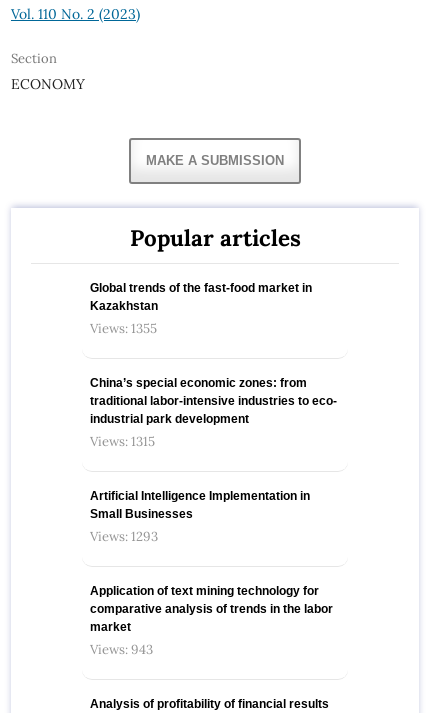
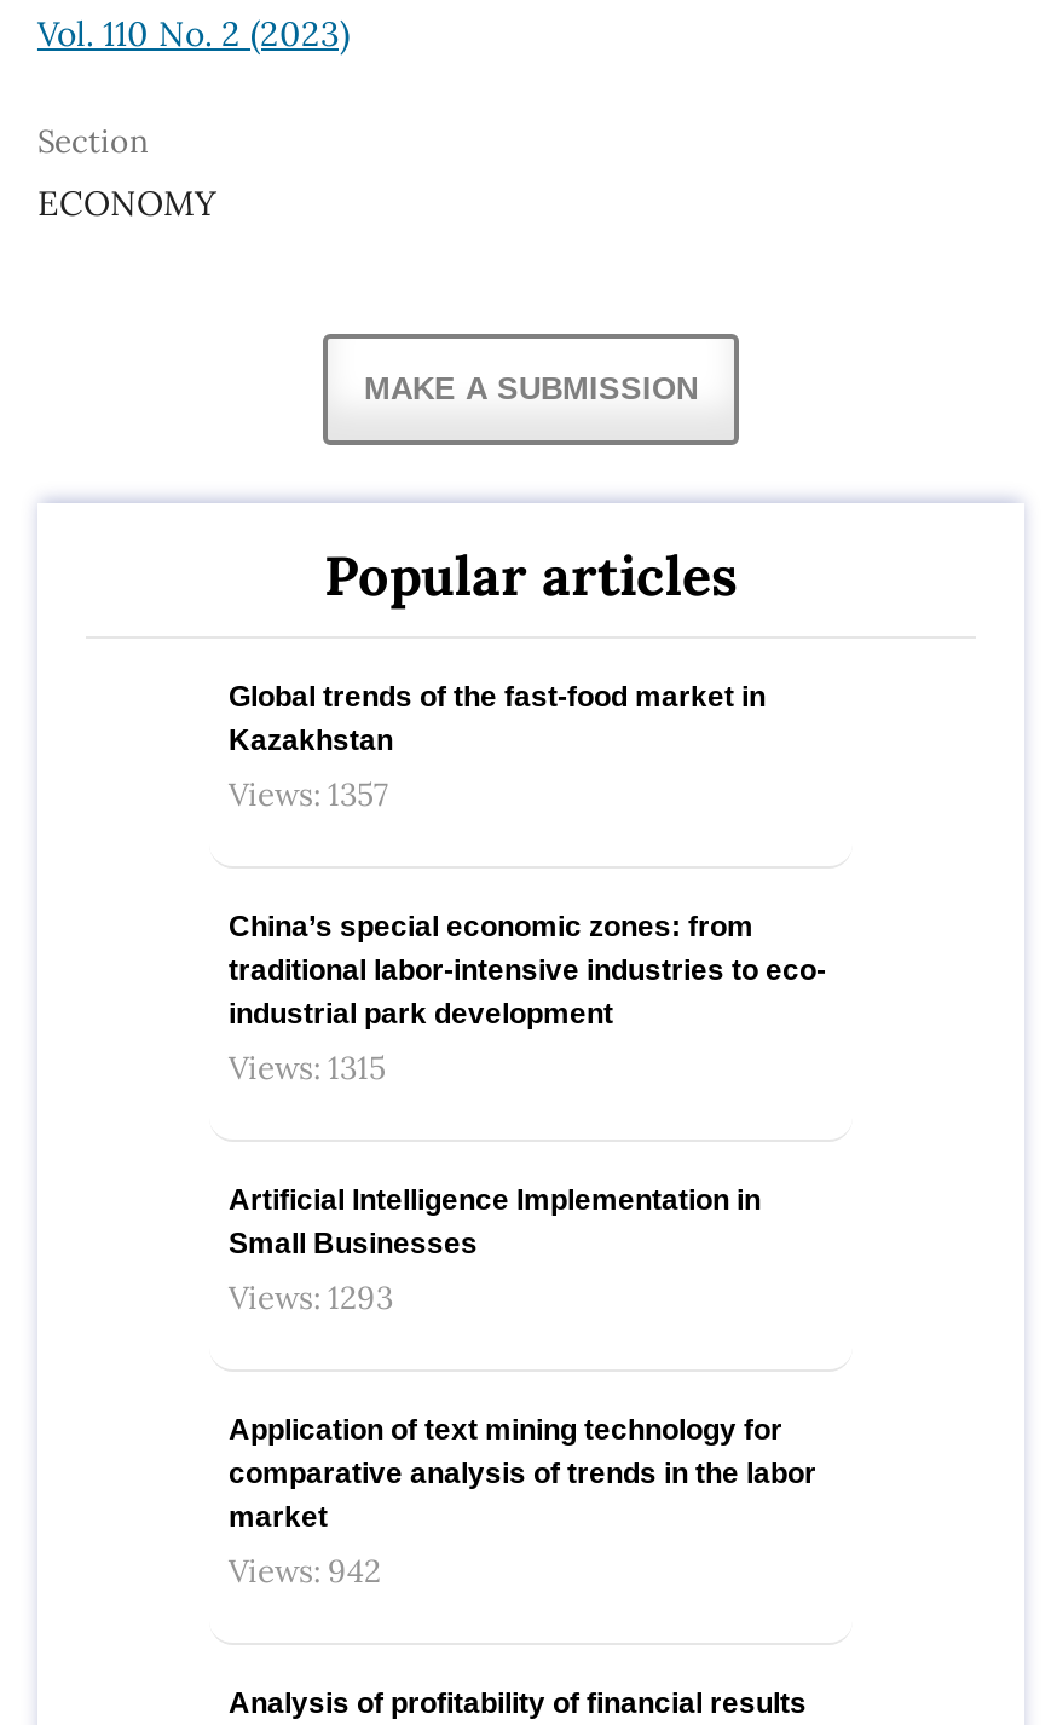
- Views: 1355
+ Views: 1357

- Views: 943
+ Views: 942
